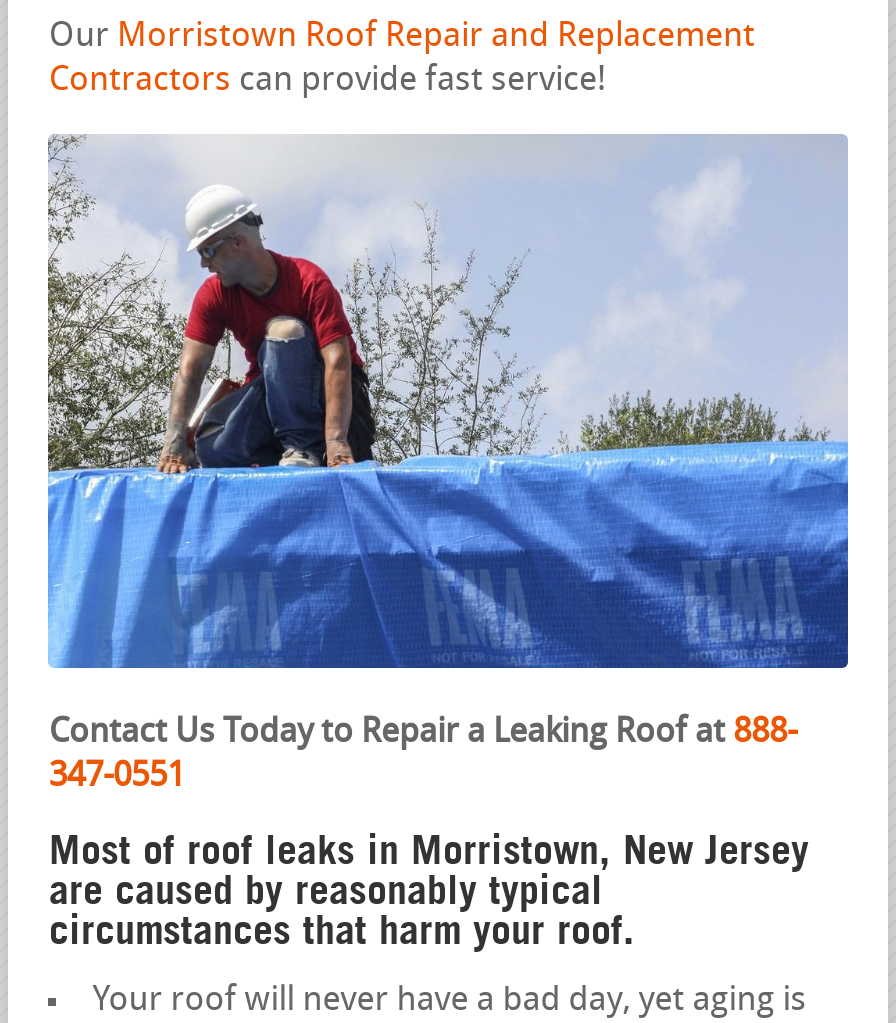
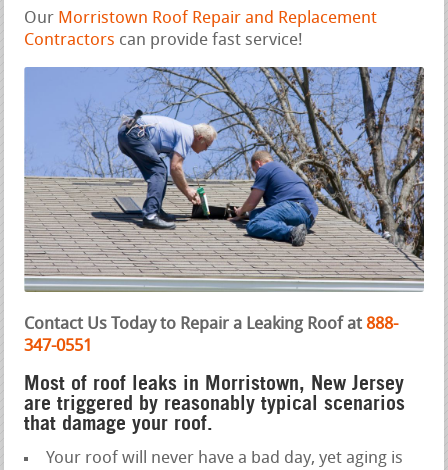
- [image]
+ [image]

- are caused by reasonably typical
- circumstances that harm your roof.
+ are triggered by reasonably typical scenarios
+ that damage your roof.
